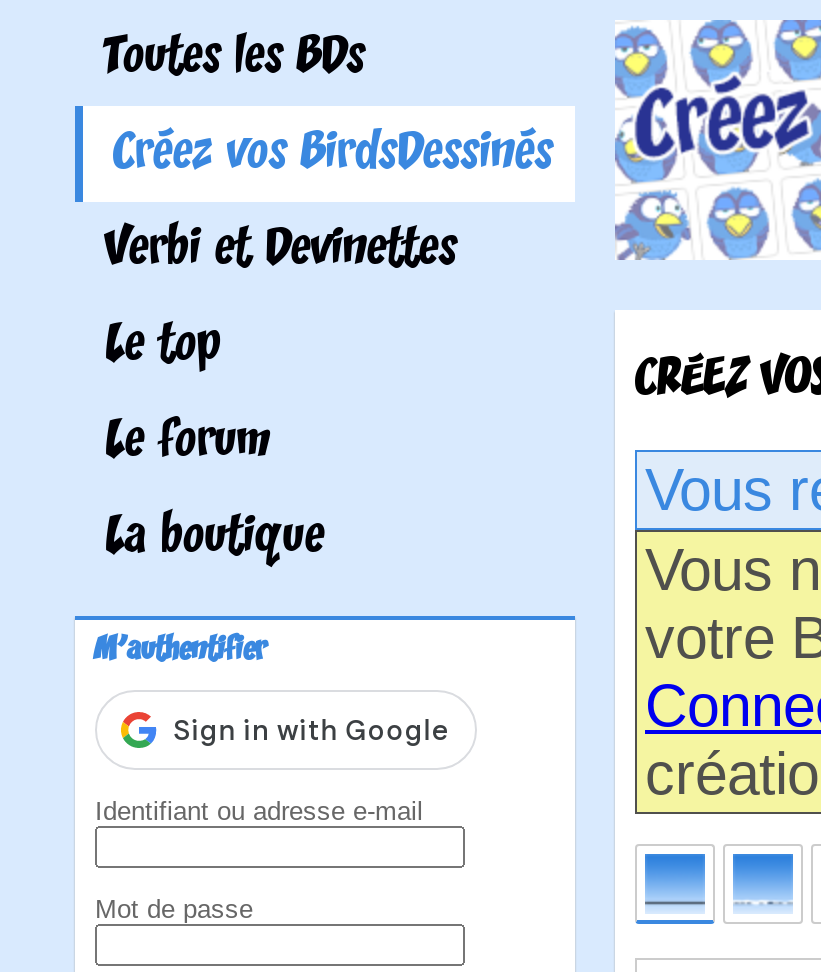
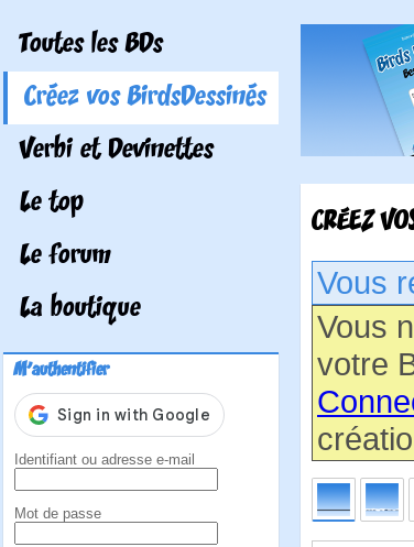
- [image]
+ [image]
